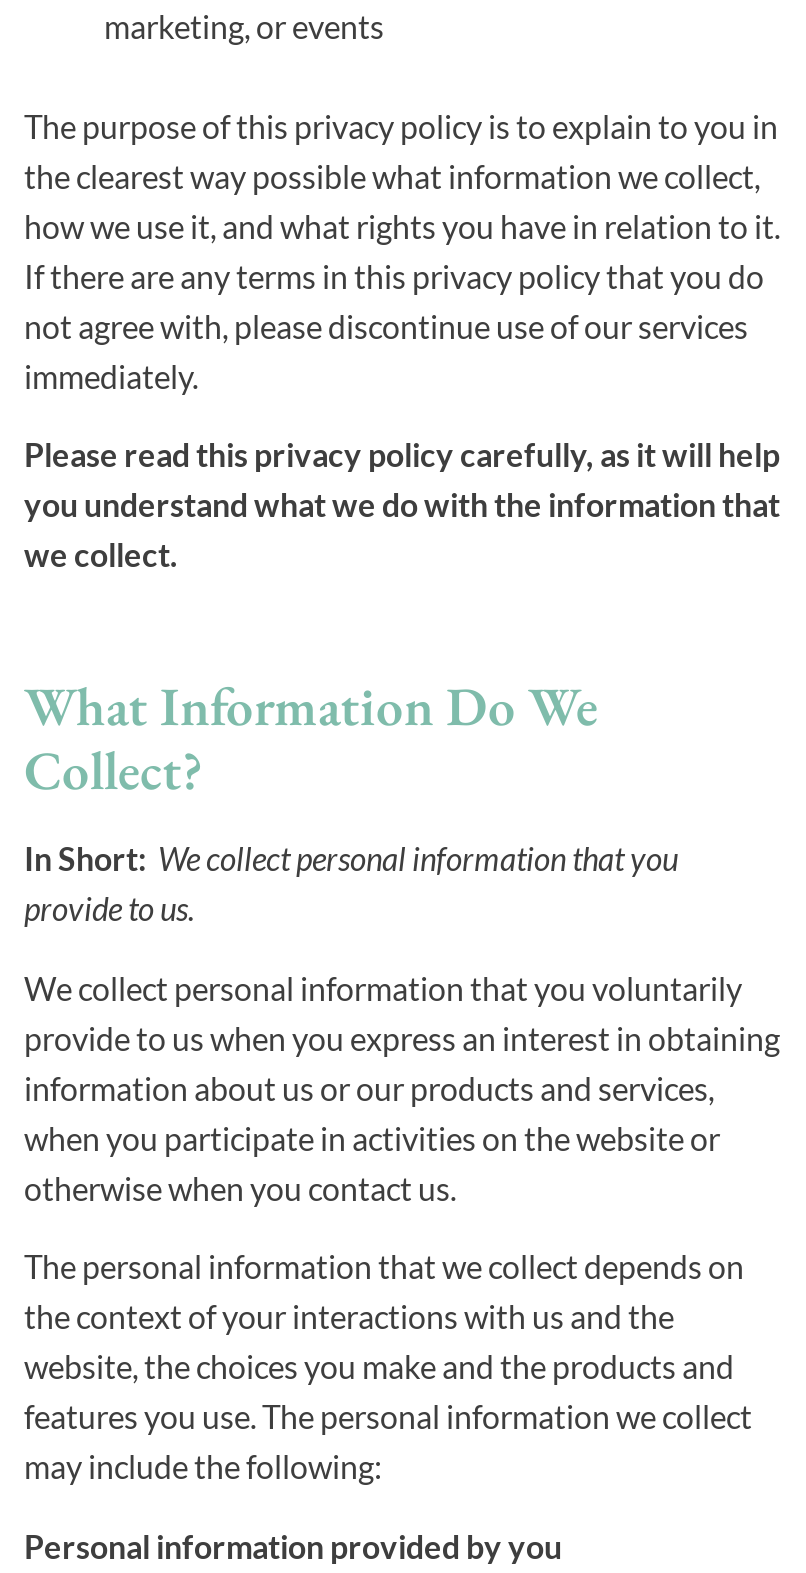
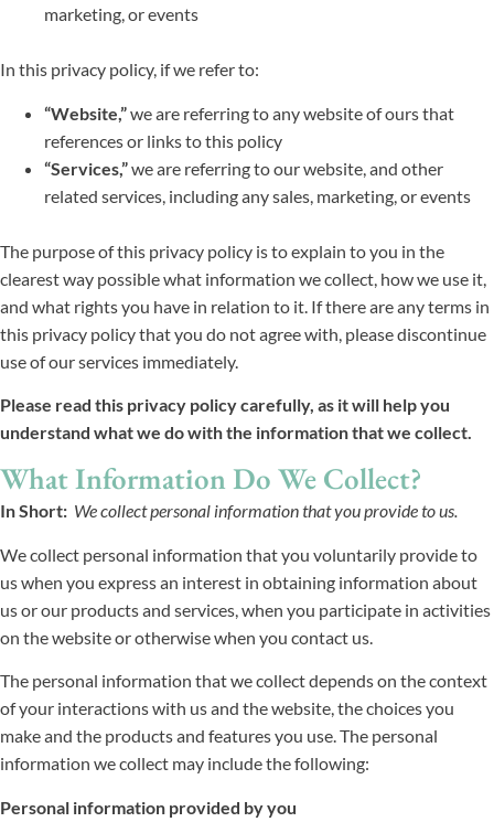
- The purpose of this privacy policy is to explain to you in
- the clearest way possible what information we collect,
- how we use it, and what rights you have in relation to it.
- If there are any terms in this privacy policy that you do
- not agree with, please discontinue use of our services
- immediately.
+ In this privacy policy, if we refer to:

- Please read this privacy policy carefully, as it will help
- you understand what we do with the information that
- we collect.
+ “Website,”we are referring to any website of ours that
+ references or links to this policy
+ “Services,”we are referring to our website, and other
+ related services, including any sales, marketing, or events

- What Information Do We
- Collect?
+ The purpose of this privacy policy is to explain to you in the
+ clearest way possible what information we collect, how we use it,
+ and what rights you have in relation to it. If there are any terms in
+ this privacy policy that you do not agree with, please discontinue
+ use of our services immediately.

- In Short: We collect personal information that you
- provide to us.
+ Please read this privacy policy carefully, as it will help you
+ understand what we do with the information that we collect.
+ What Information Do We Collect?
+ In Short: We collect personal information that you provide to us.
